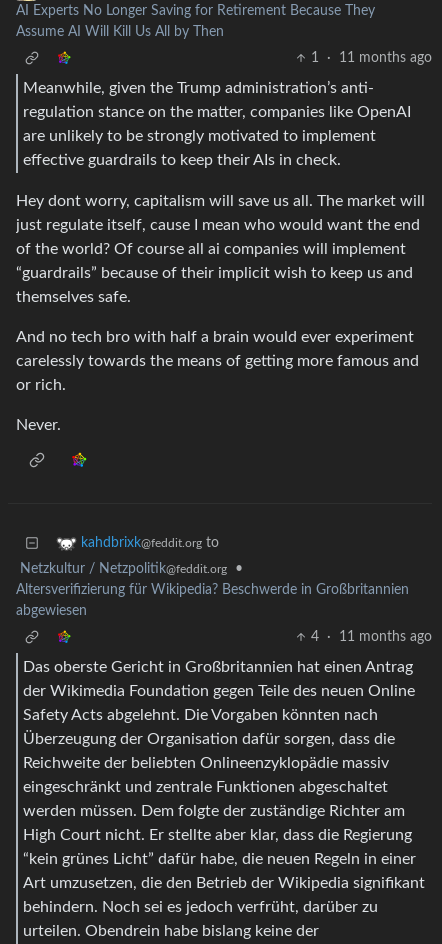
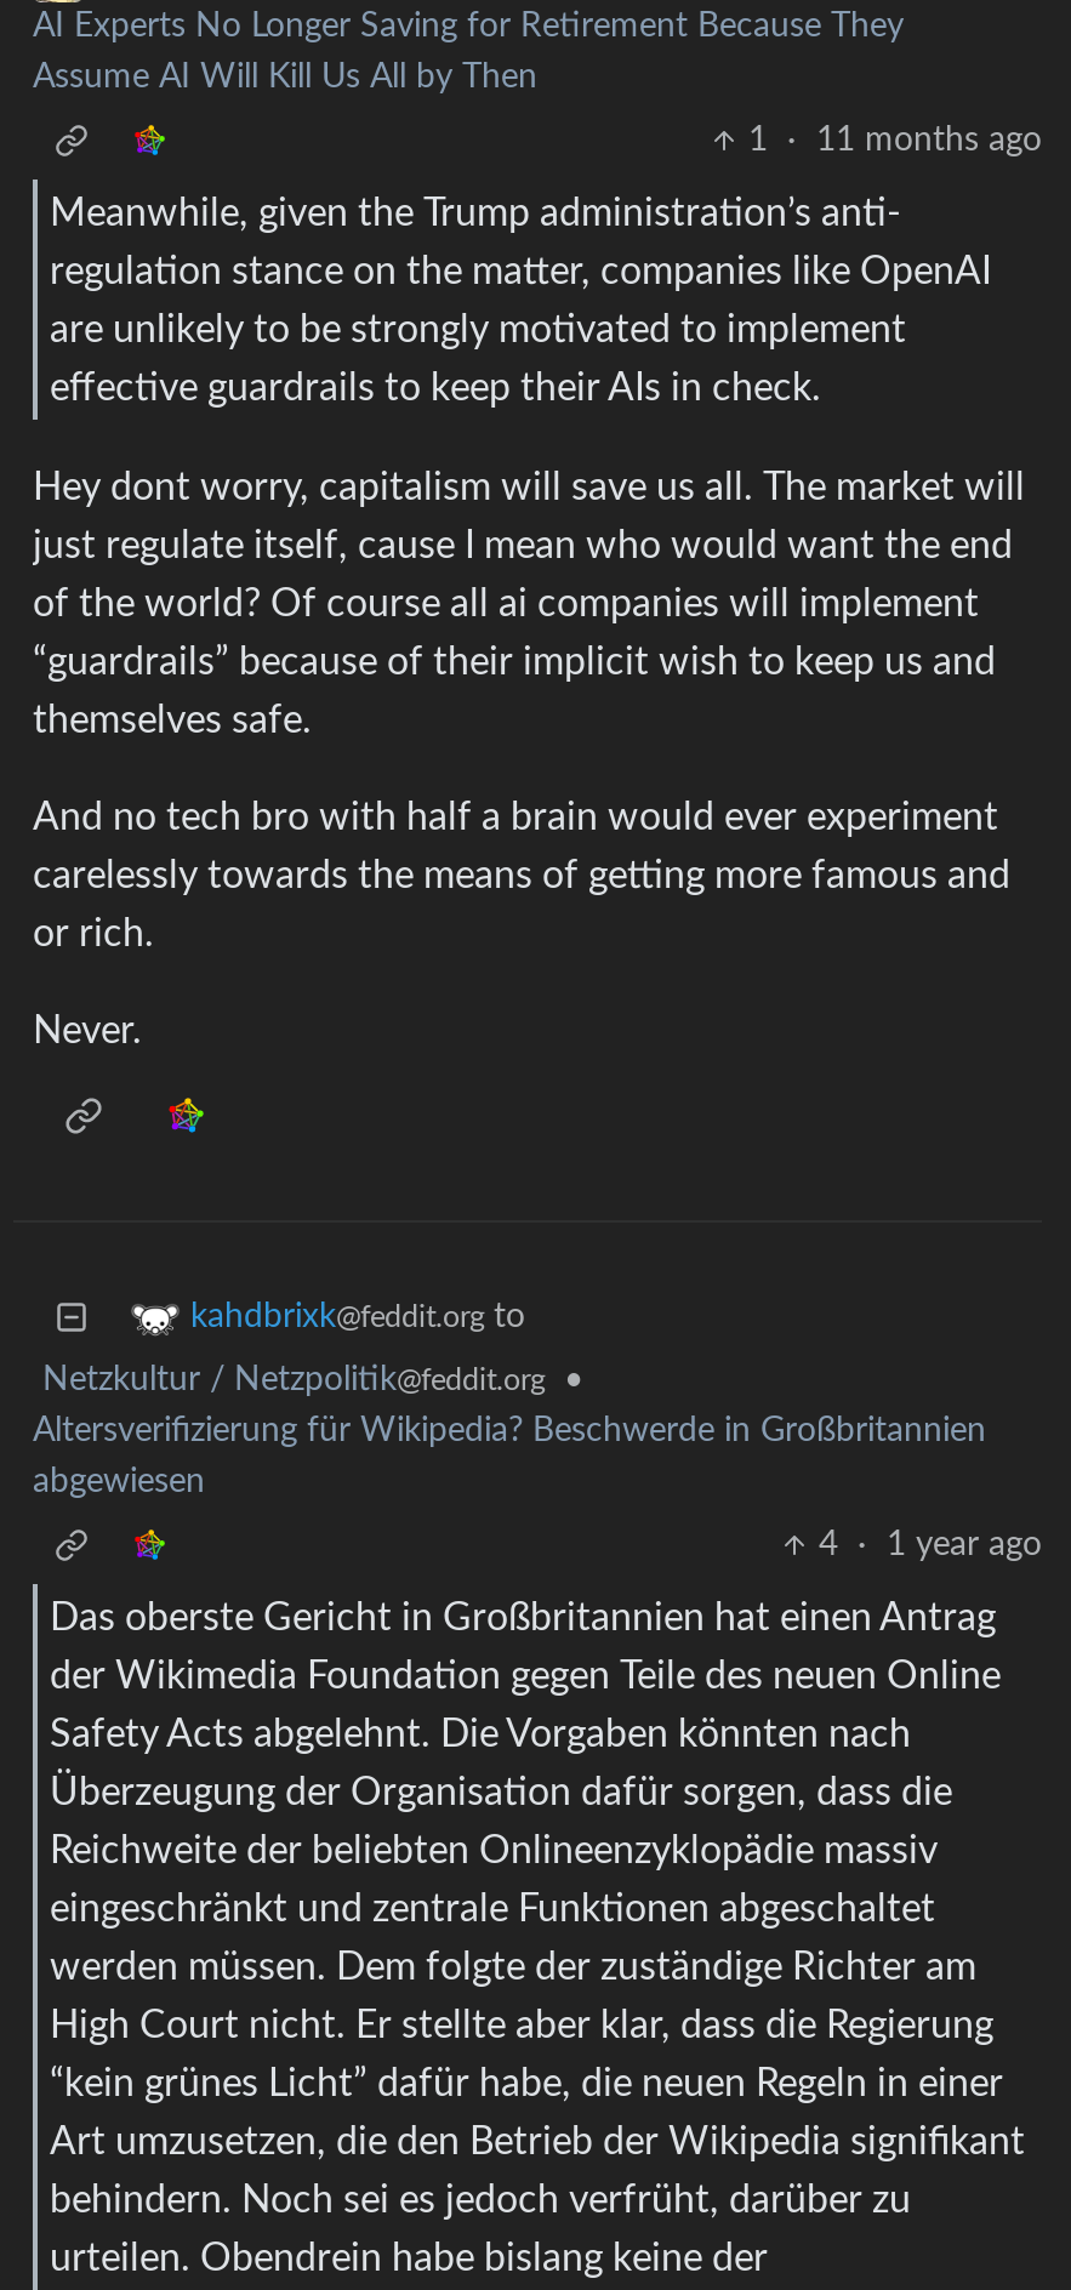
- 4 · 11 months ago
+ 4 · 1 year ago
